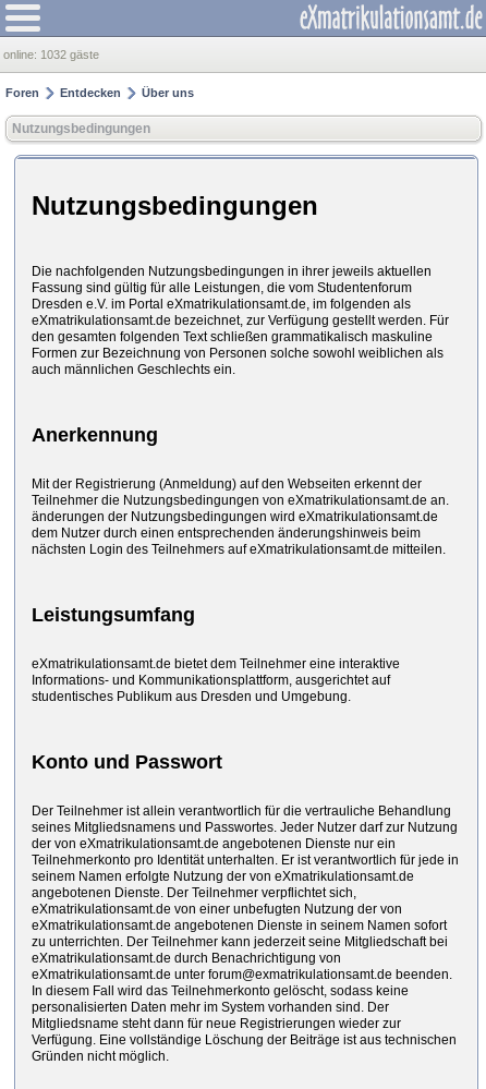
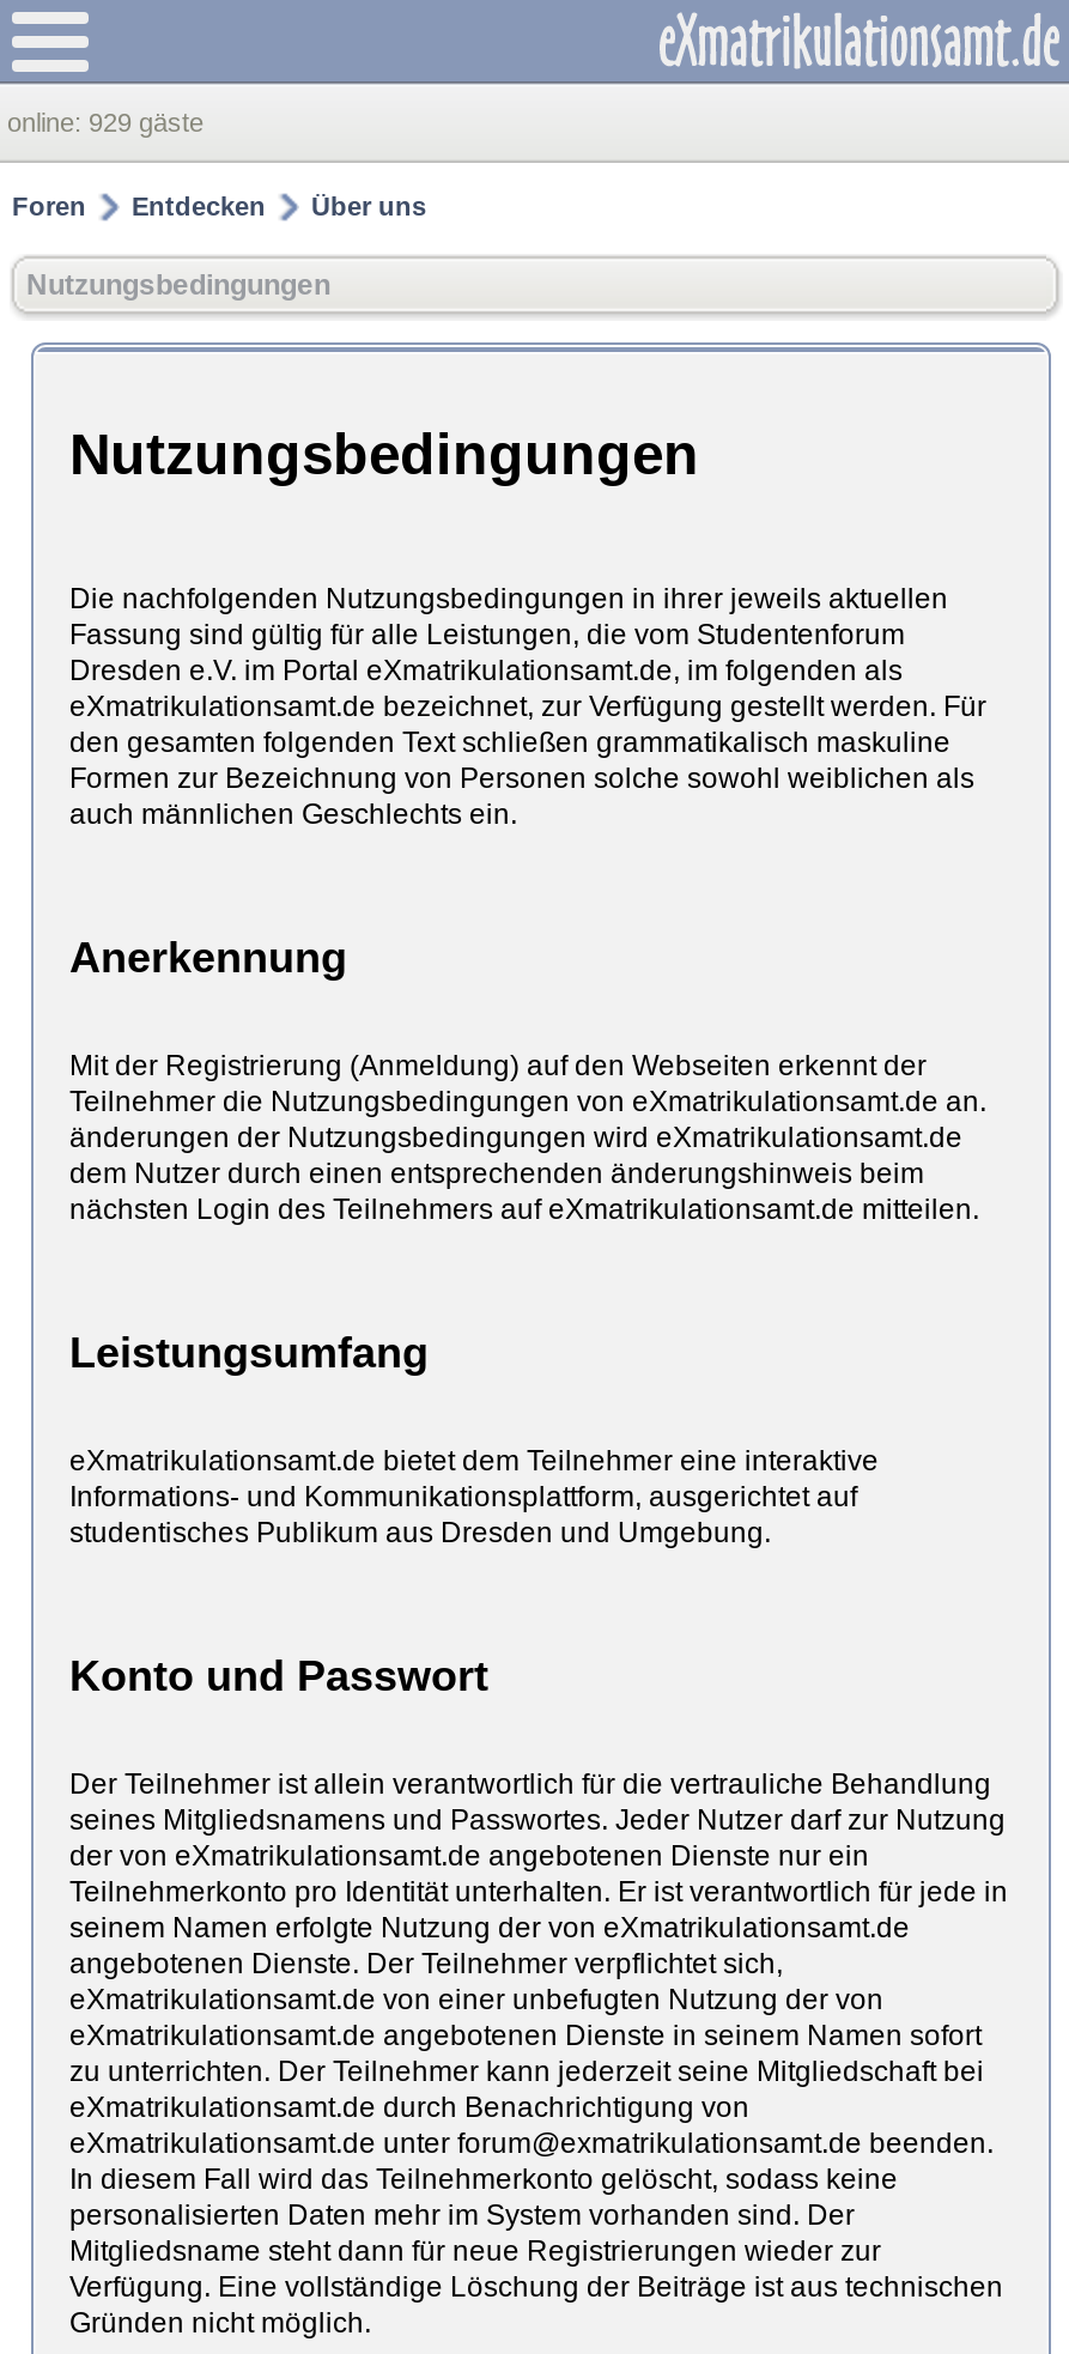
- online: 1032 gäste
+ online: 929 gäste
